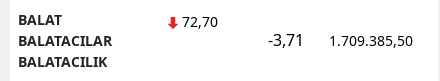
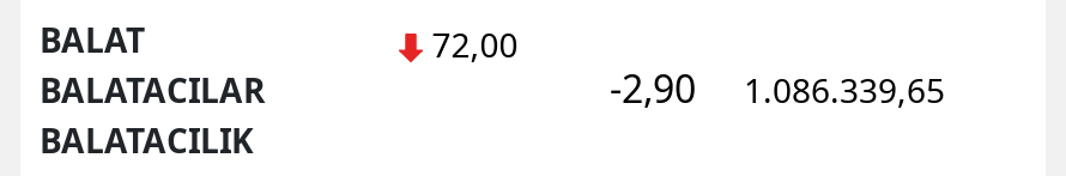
- 72,70
+ 72,00

- -3,71
+ -2,90

- 1.709.385,50
+ 1.086.339,65
